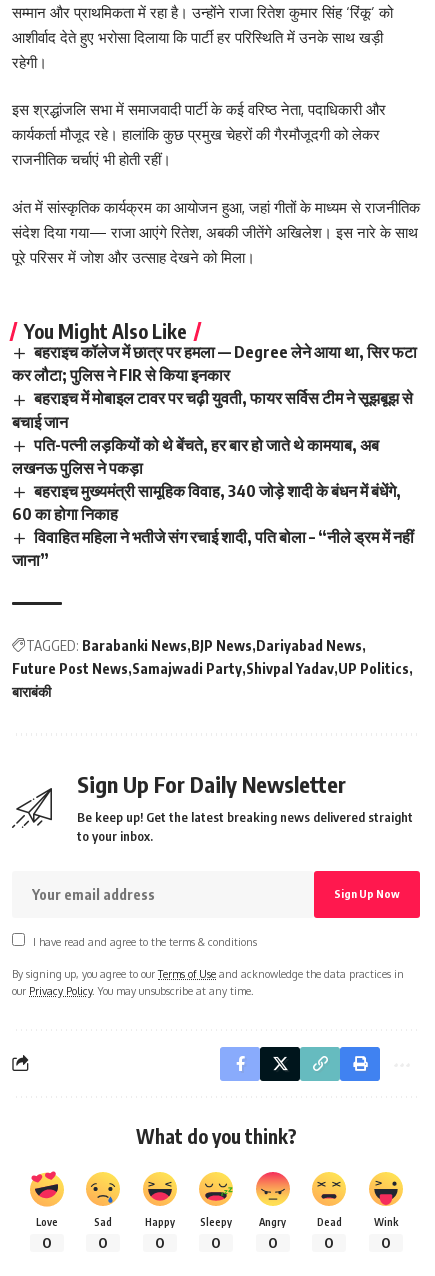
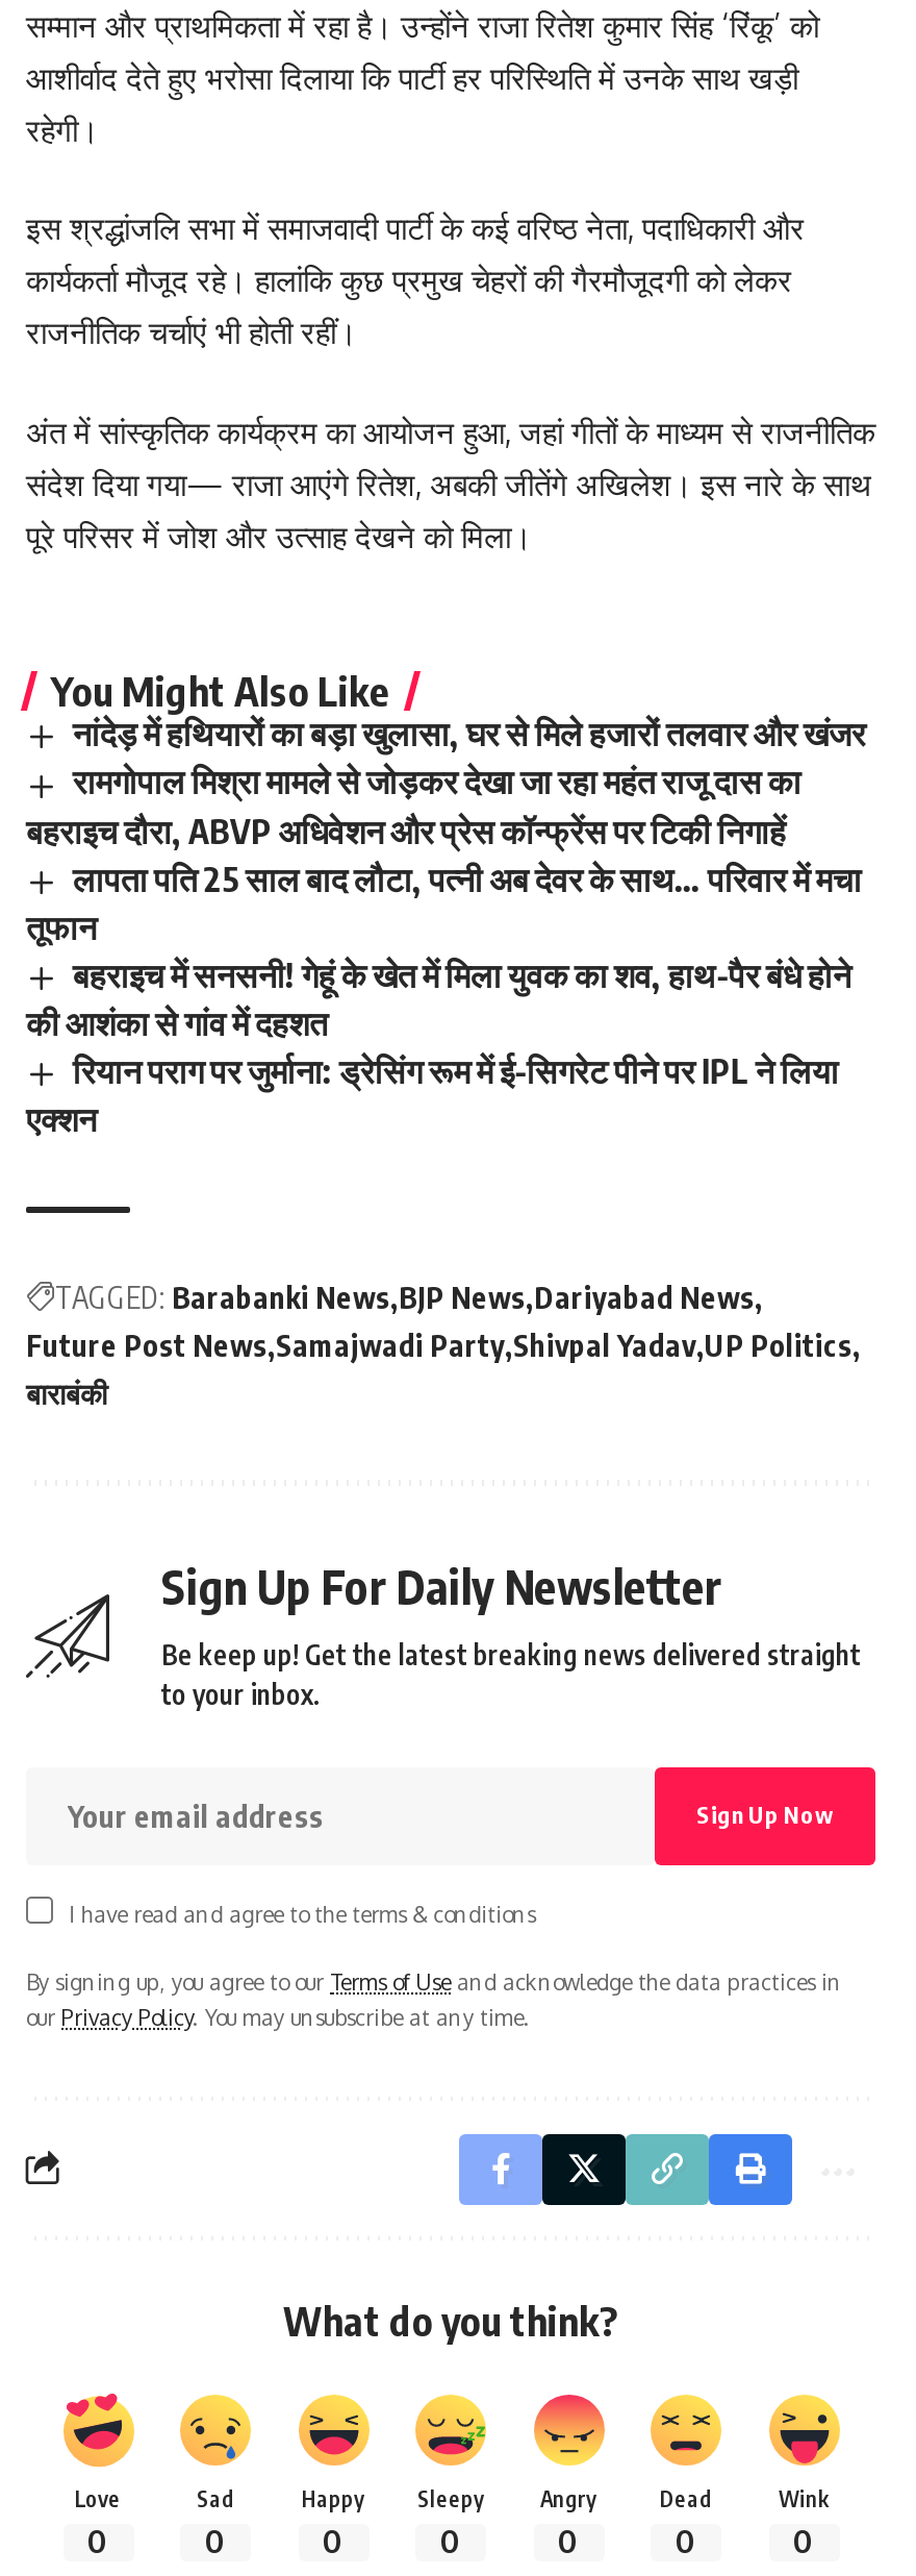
- बहराइच कॉलेज में छात्र पर हमला — Degree लेने आया था, सिर फटा
- कर लौटा; पुलिस ने FIR से किया इनकार
- बहराइच में मोबाइल टावर पर चढ़ी युवती, फायर सर्विस टीम ने सूझबूझ से
- बचाई जान
- पति-पत्नी लड़कियों को थे बेंचते, हर बार हो जाते थे कामयाब, अब
- लखनऊ पुलिस ने पकड़ा
- बहराइच मुख्यमंत्री सामूहिक विवाह, 340 जोड़े शादी के बंधन में बंधेंगे,
- 60 का होगा निकाह
- विवाहित महिला ने भतीजे संग रचाई शादी, पति बोला – “नीले ड्रम में नहीं
- जाना”
+ नांदेड़ में हथियारों का बड़ा खुलासा, घर से मिले हजारों तलवार और खंजर
+ रामगोपाल मिश्रा मामले से जोड़कर देखा जा रहा महंत राजू दास का
+ बहराइच दौरा, ABVP अधिवेशन और प्रेस कॉन्फ्रेंस पर टिकी निगाहें
+ लापता पति 25 साल बाद लौटा, पत्नी अब देवर के साथ… परिवार में मचा
+ तूफान
+ बहराइच में सनसनी! गेहूं के खेत में मिला युवक का शव, हाथ-पैर बंधे होने
+ की आशंका से गांव में दहशत
+ रियान पराग पर जुर्माना: ड्रेसिंग रूम में ई-सिगरेट पीने पर IPL ने लिया
+ एक्शन
